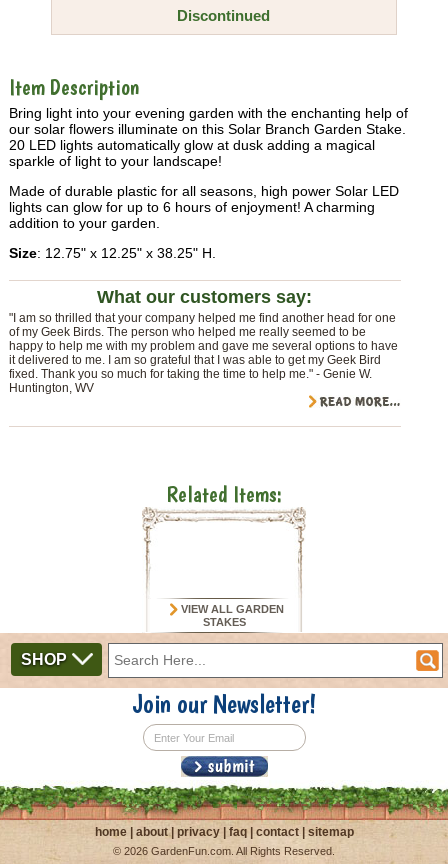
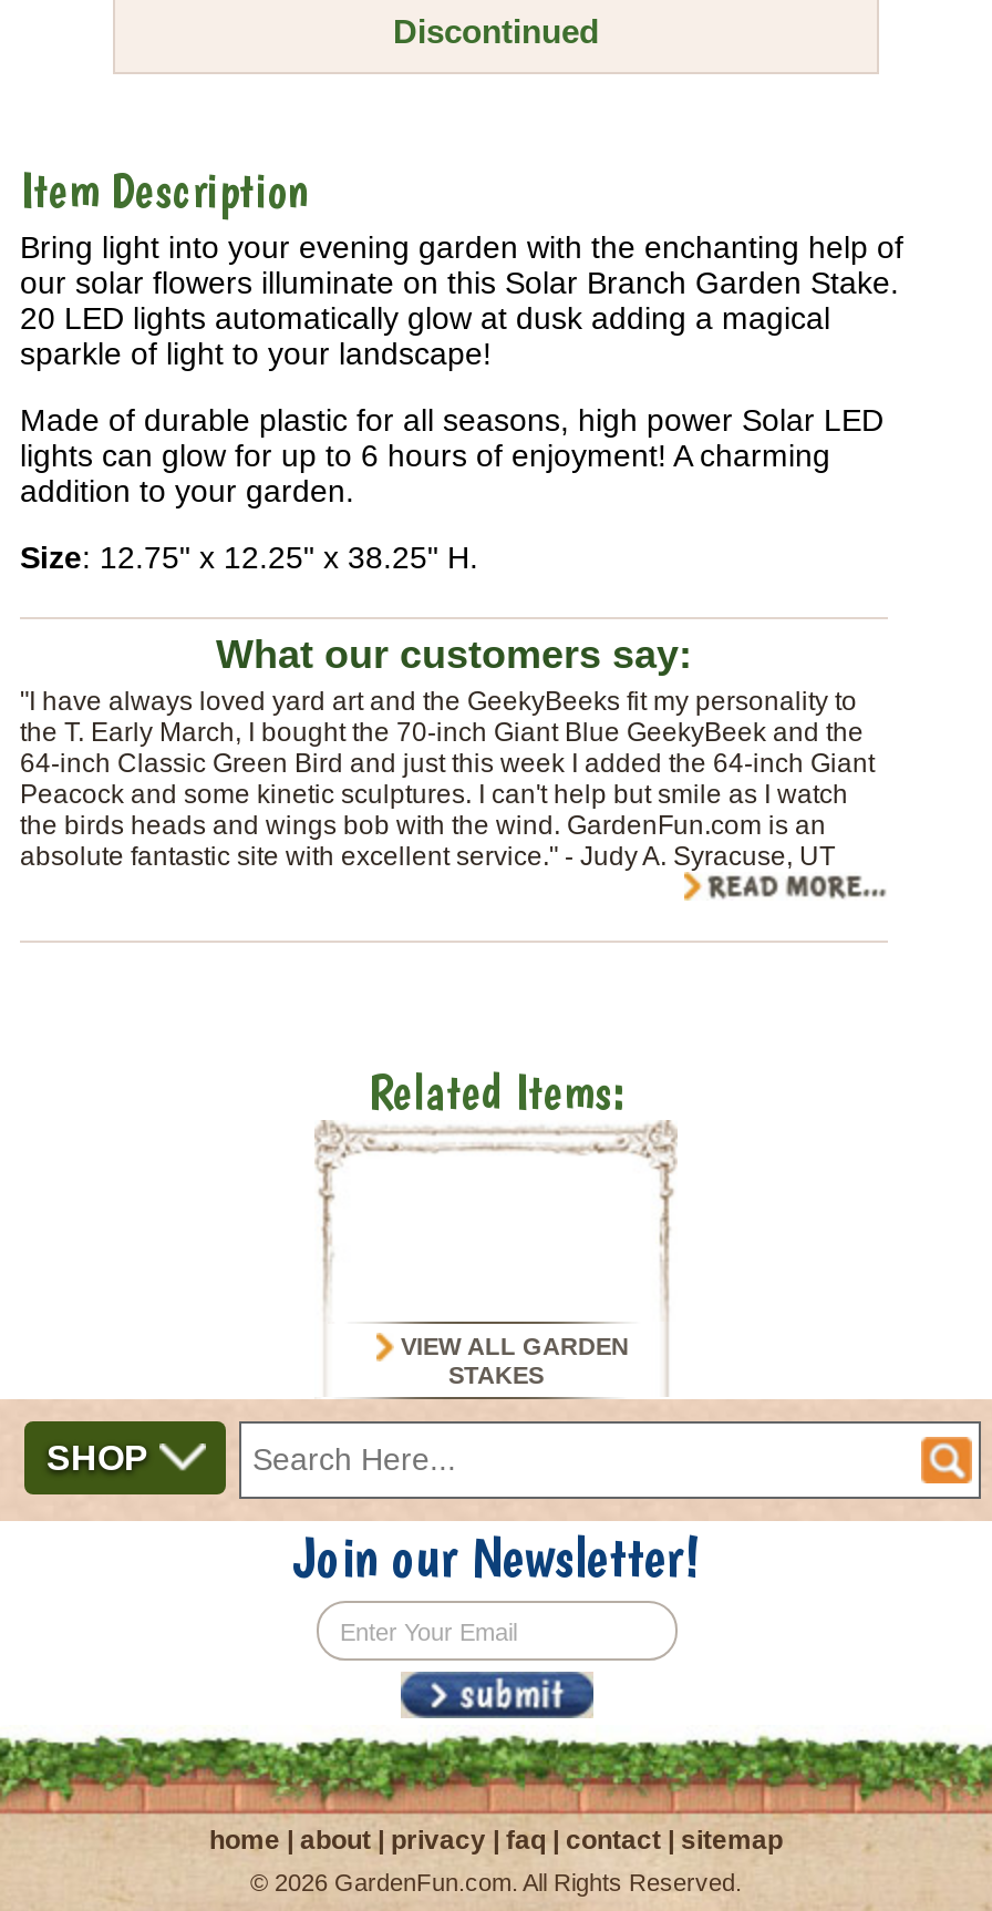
- "I am so thrilled that your company helped me find another head for one
- of my Geek Birds. The person who helped me really seemed to be
- happy to help me with my problem and gave me several options to have
- it delivered to me. I am so grateful that I was able to get my Geek Bird
- fixed. Thank you so much for taking the time to help me." - Genie W.
- Huntington, WV
+ "I have always loved yard art and the GeekyBeeks fit my personality to
+ the T. Early March, I bought the 70-inch Giant Blue GeekyBeek and the
+ 64-inch Classic Green Bird and just this week I added the 64-inch Giant
+ Peacock and some kinetic sculptures. I can't help but smile as I watch
+ the birds heads and wings bob with the wind. GardenFun.com is an
+ absolute fantastic site with excellent service." - Judy A. Syracuse, UT
